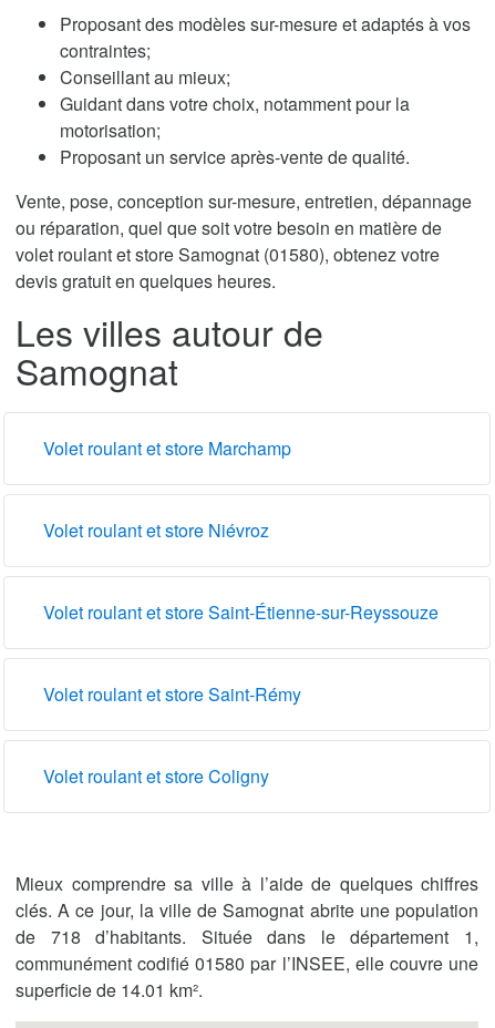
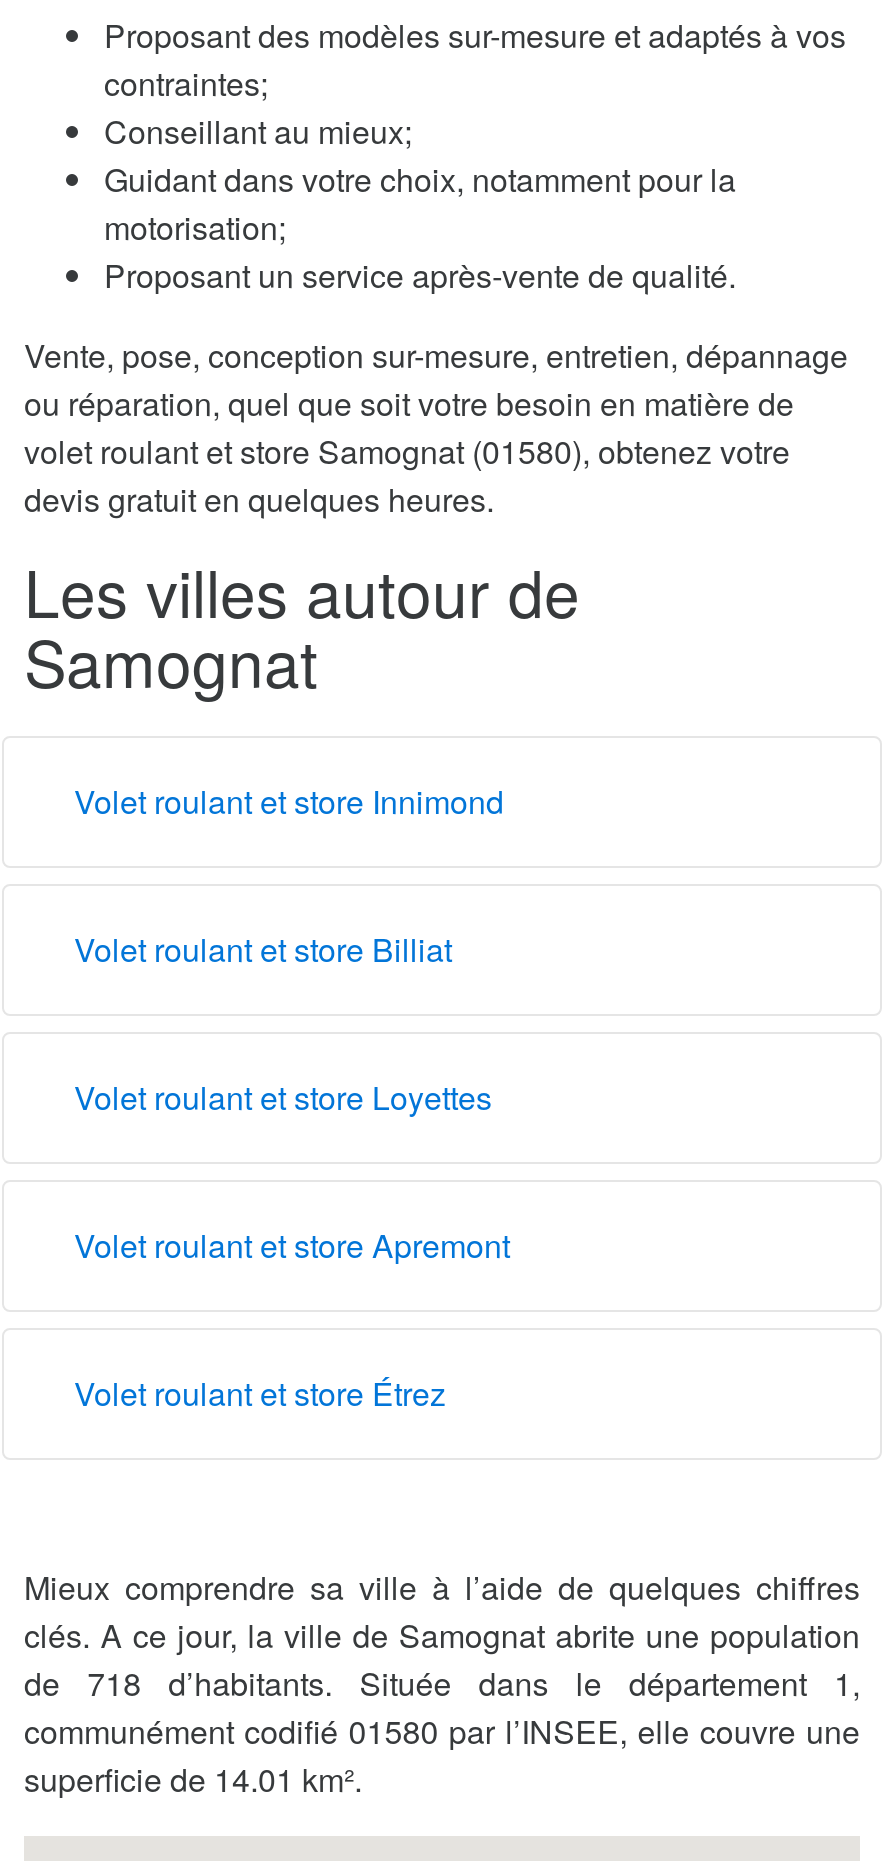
- Volet roulant et store Marchamp
+ Volet roulant et store Innimond

- Volet roulant et store Niévroz
+ Volet roulant et store Billiat

- Volet roulant et store Saint-Étienne-sur-Reyssouze
+ Volet roulant et store Loyettes

- Volet roulant et store Saint-Rémy
+ Volet roulant et store Apremont

- Volet roulant et store Coligny
+ Volet roulant et store Étrez
